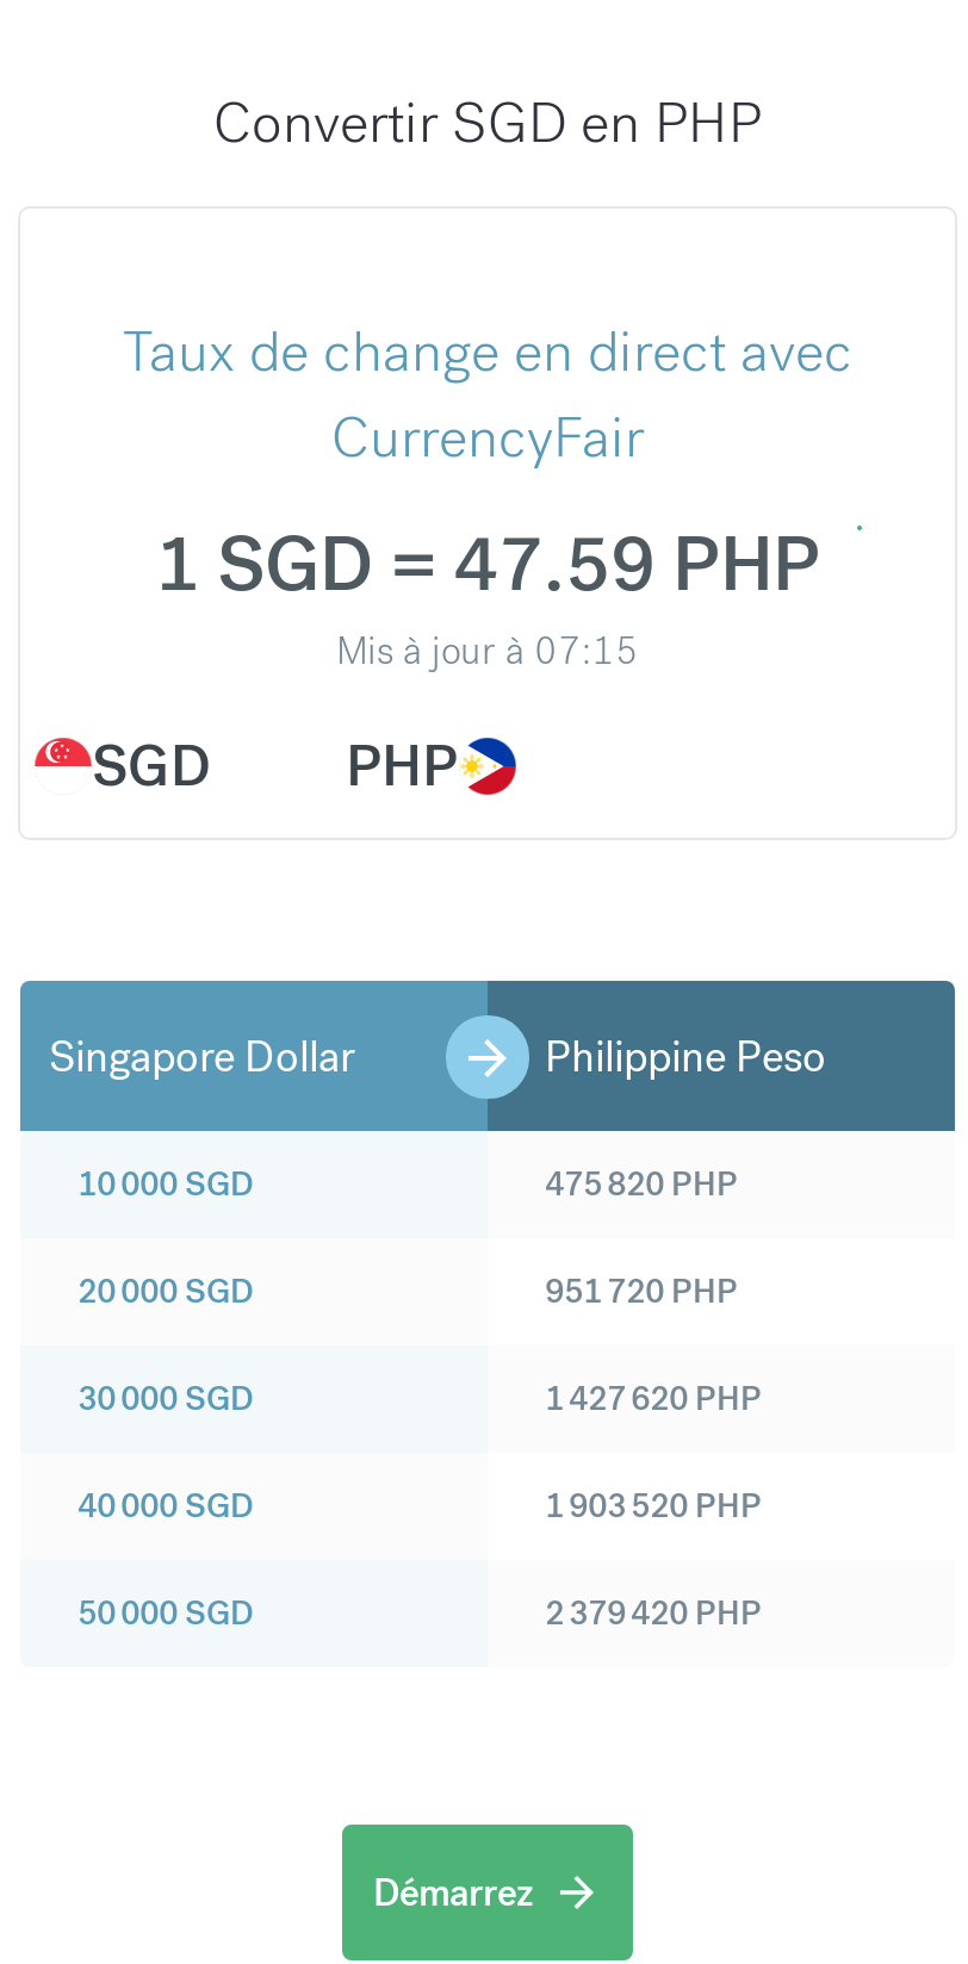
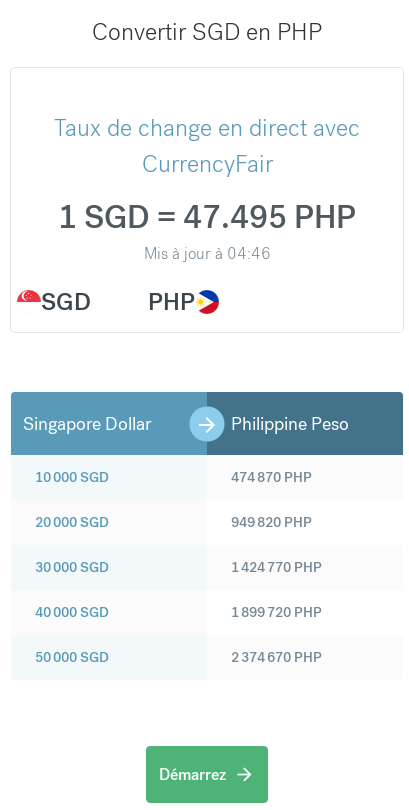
- 1 SGD = 47.59 PHP
+ 1 SGD = 47.495 PHP

- Mis à jour à 07:15
+ Mis à jour à 04:46

- 475 820 PHP
+ 474 870 PHP

- 951 720 PHP
+ 949 820 PHP

- 1 427 620 PHP
+ 1 424 770 PHP

- 1 903 520 PHP
+ 1 899 720 PHP

- 2 379 420 PHP
+ 2 374 670 PHP
